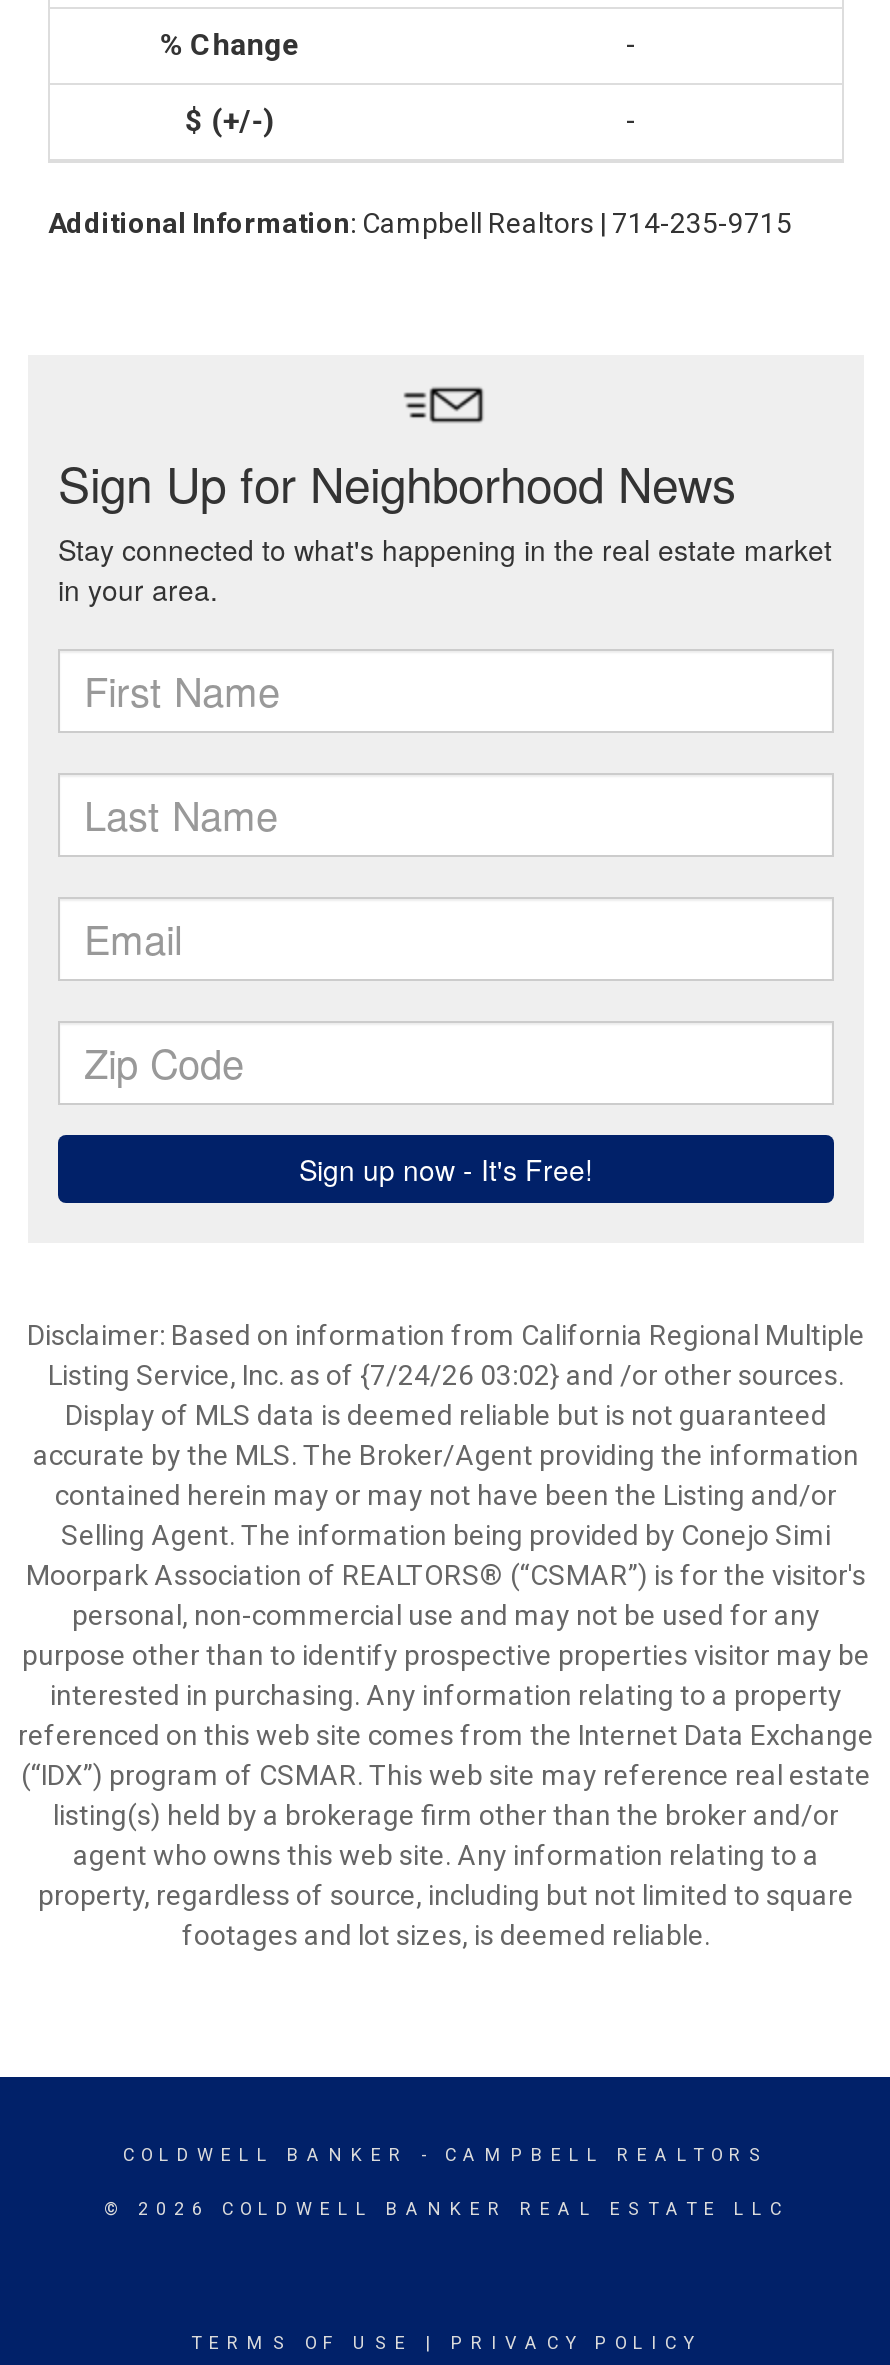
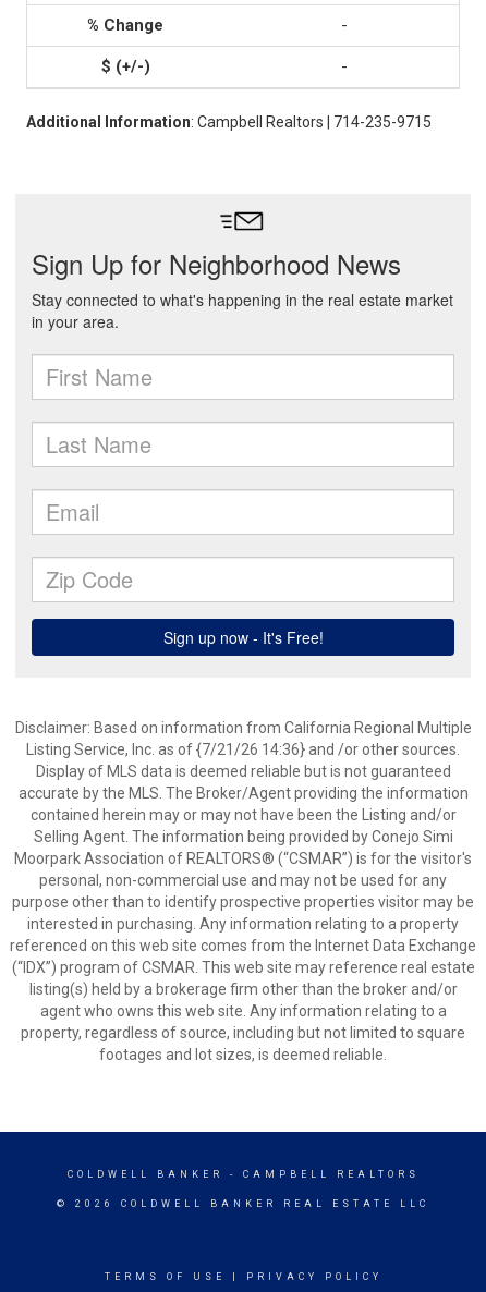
- Listing Service, Inc. as of {7/24/26 03:02} and /or other sources.
+ Listing Service, Inc. as of {7/21/26 14:36} and /or other sources.
